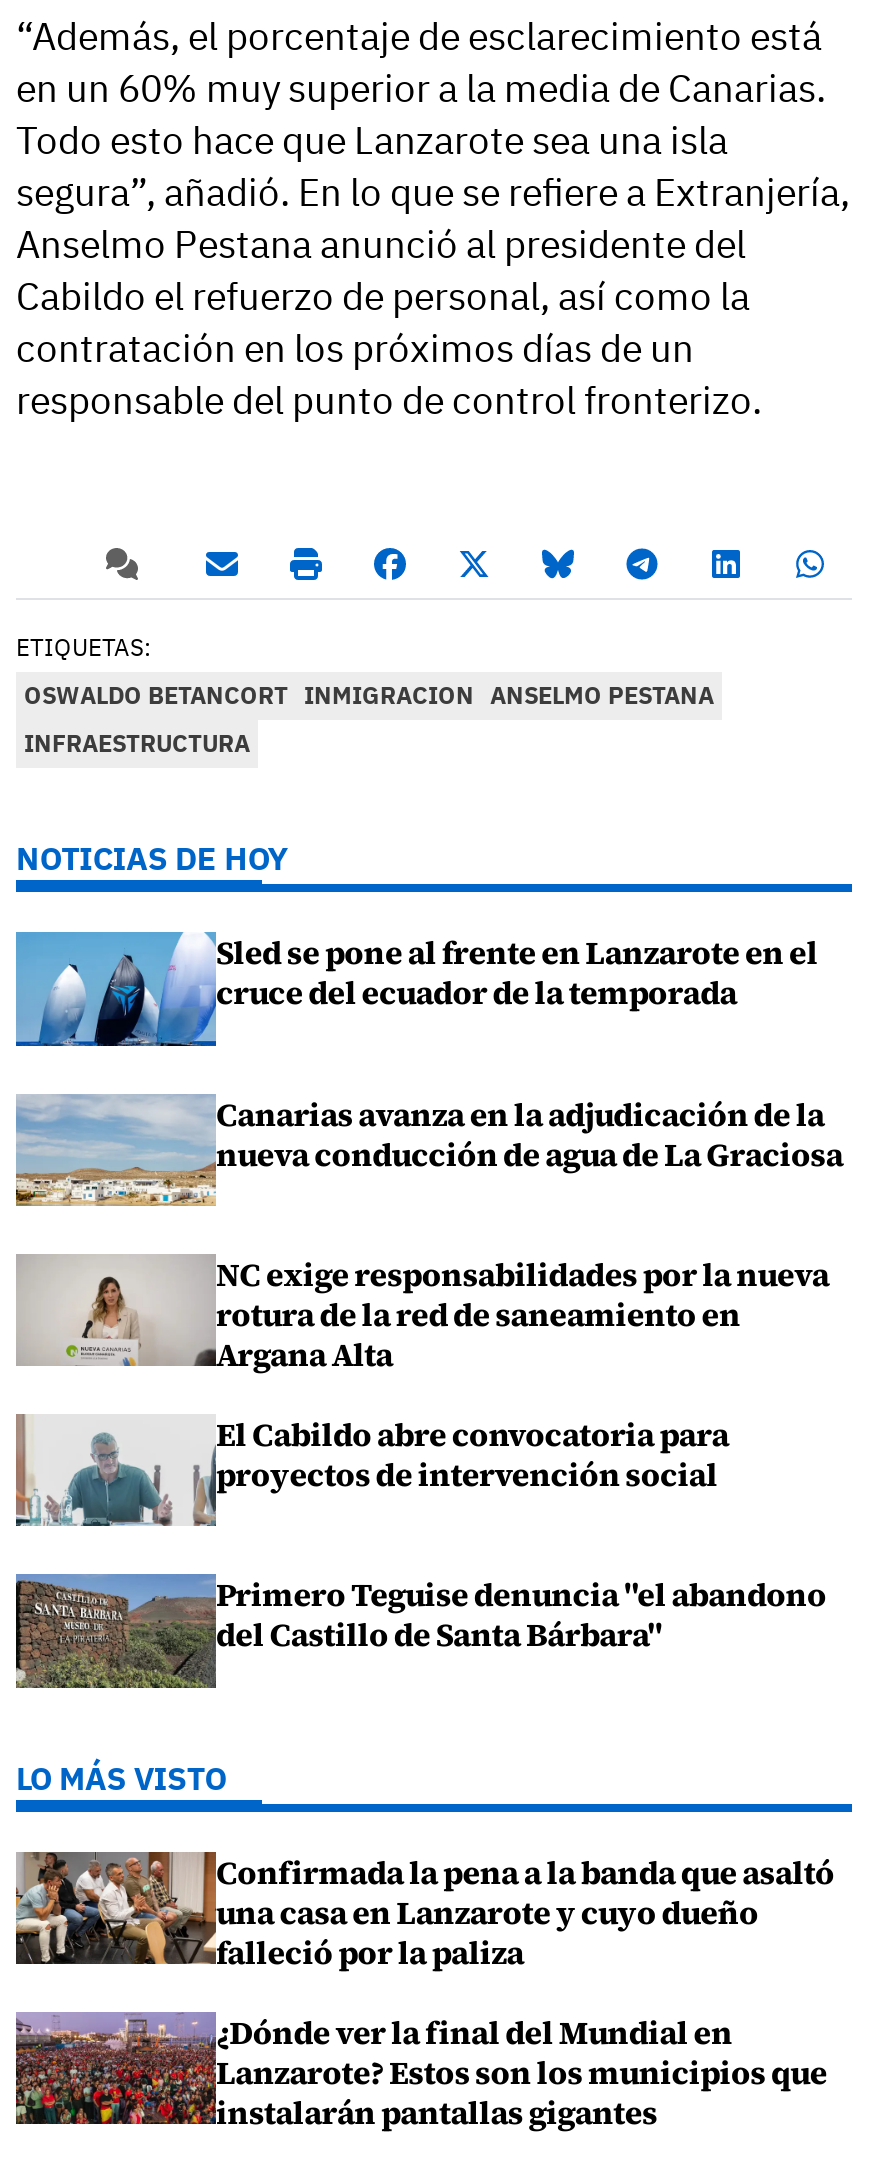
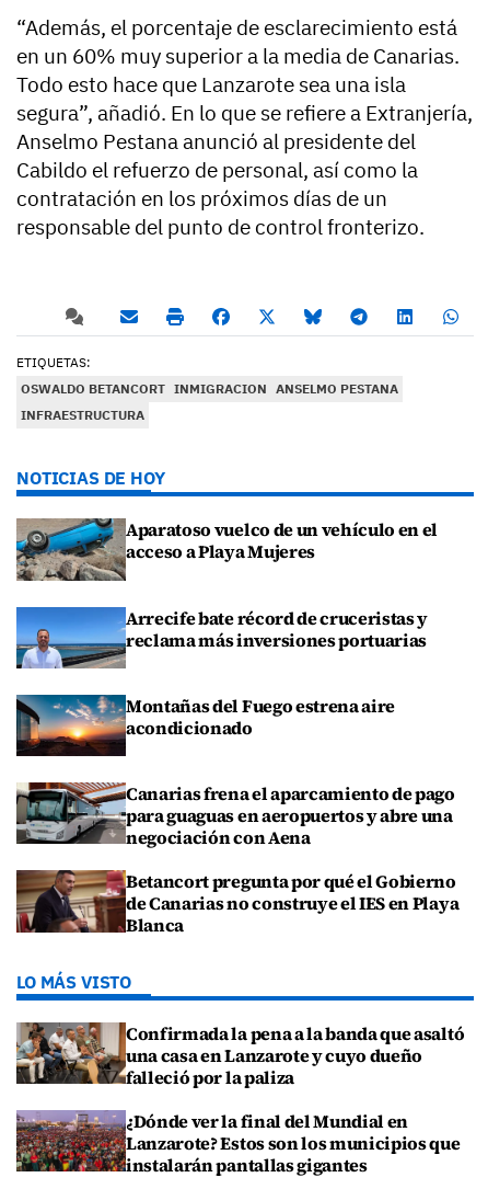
- [image]
- Sled se pone al frente en Lanzarote en el
- cruce del ecuador de la temporada
+ [image]
+ Aparatoso vuelco de un vehículo en el
+ acceso a Playa Mujeres

- [image]
- Canarias avanza en la adjudicación de la
- nueva conducción de agua de La Graciosa
+ [image]
+ Arrecife bate récord de cruceristas y
+ reclama más inversiones portuarias

- [image]
- NC exige responsabilidades por la nueva
- rotura de la red de saneamiento en
- Argana Alta
+ [image]
+ Montañas del Fuego estrena aire
+ acondicionado

- [image]
- El Cabildo abre convocatoria para
- proyectos de intervención social
+ [image]
+ Canarias frena el aparcamiento de pago
+ para guaguas en aeropuertos y abre una
+ negociación con Aena

- [image]
- Primero Teguise denuncia "el abandono
- del Castillo de Santa Bárbara"
+ [image]
+ Betancort pregunta por qué el Gobierno
+ de Canarias no construye el IES en Playa
+ Blanca
